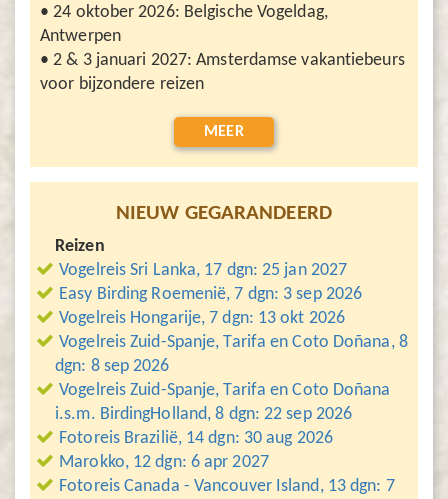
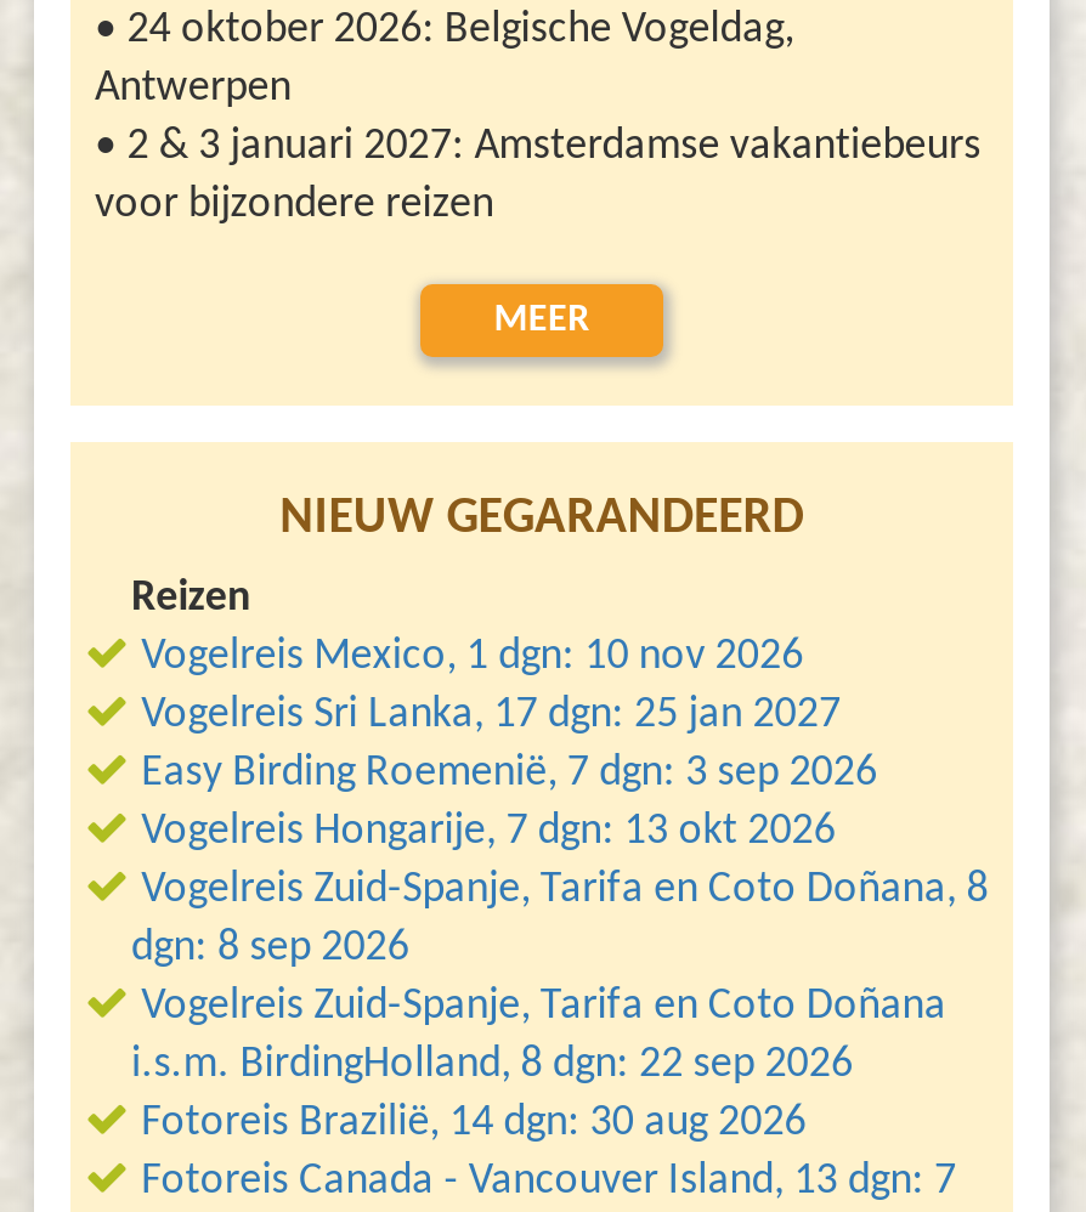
moved down: Vogelreis Sri Lanka, 17 dgn: 25 jan 2027 | Easy Birding Roemenië, 7 dgn: 3 sep 2026 | Vogelreis Hongarije, 7 dgn: 13 okt 2026 | Vogelreis Zuid-Spanje, Tarifa en Coto Doñana, 8 | dgn: 8 sep 2026 | Vogelreis Zuid-Spanje, Tarifa en Coto Doñana | i.s.m. BirdingHolland, 8 dgn: 22 sep 2026 | Fotoreis Brazilië, 14 dgn: 30 aug 2026

+ Vogelreis Mexico, 1 dgn: 10 nov 2026

- Marokko, 12 dgn: 6 apr 2027
